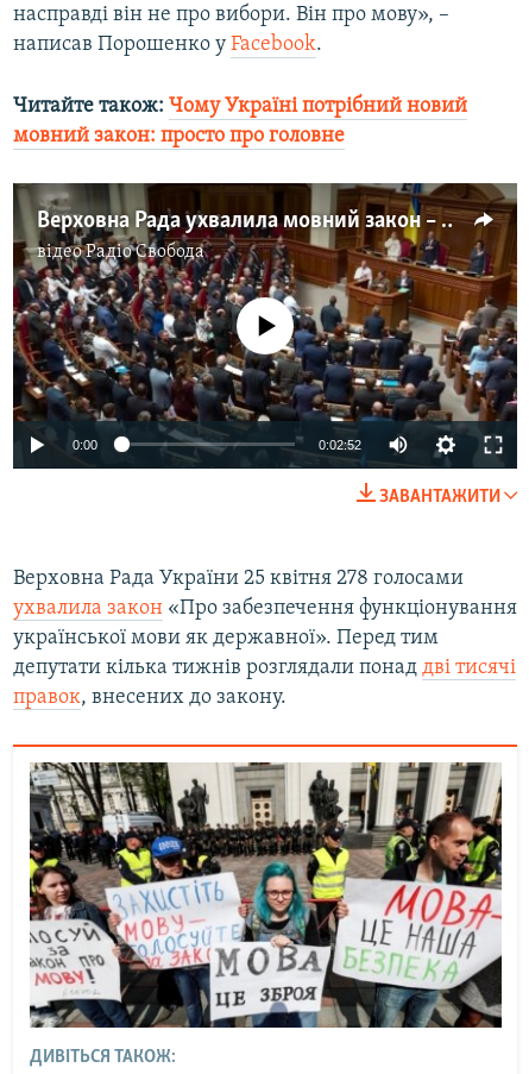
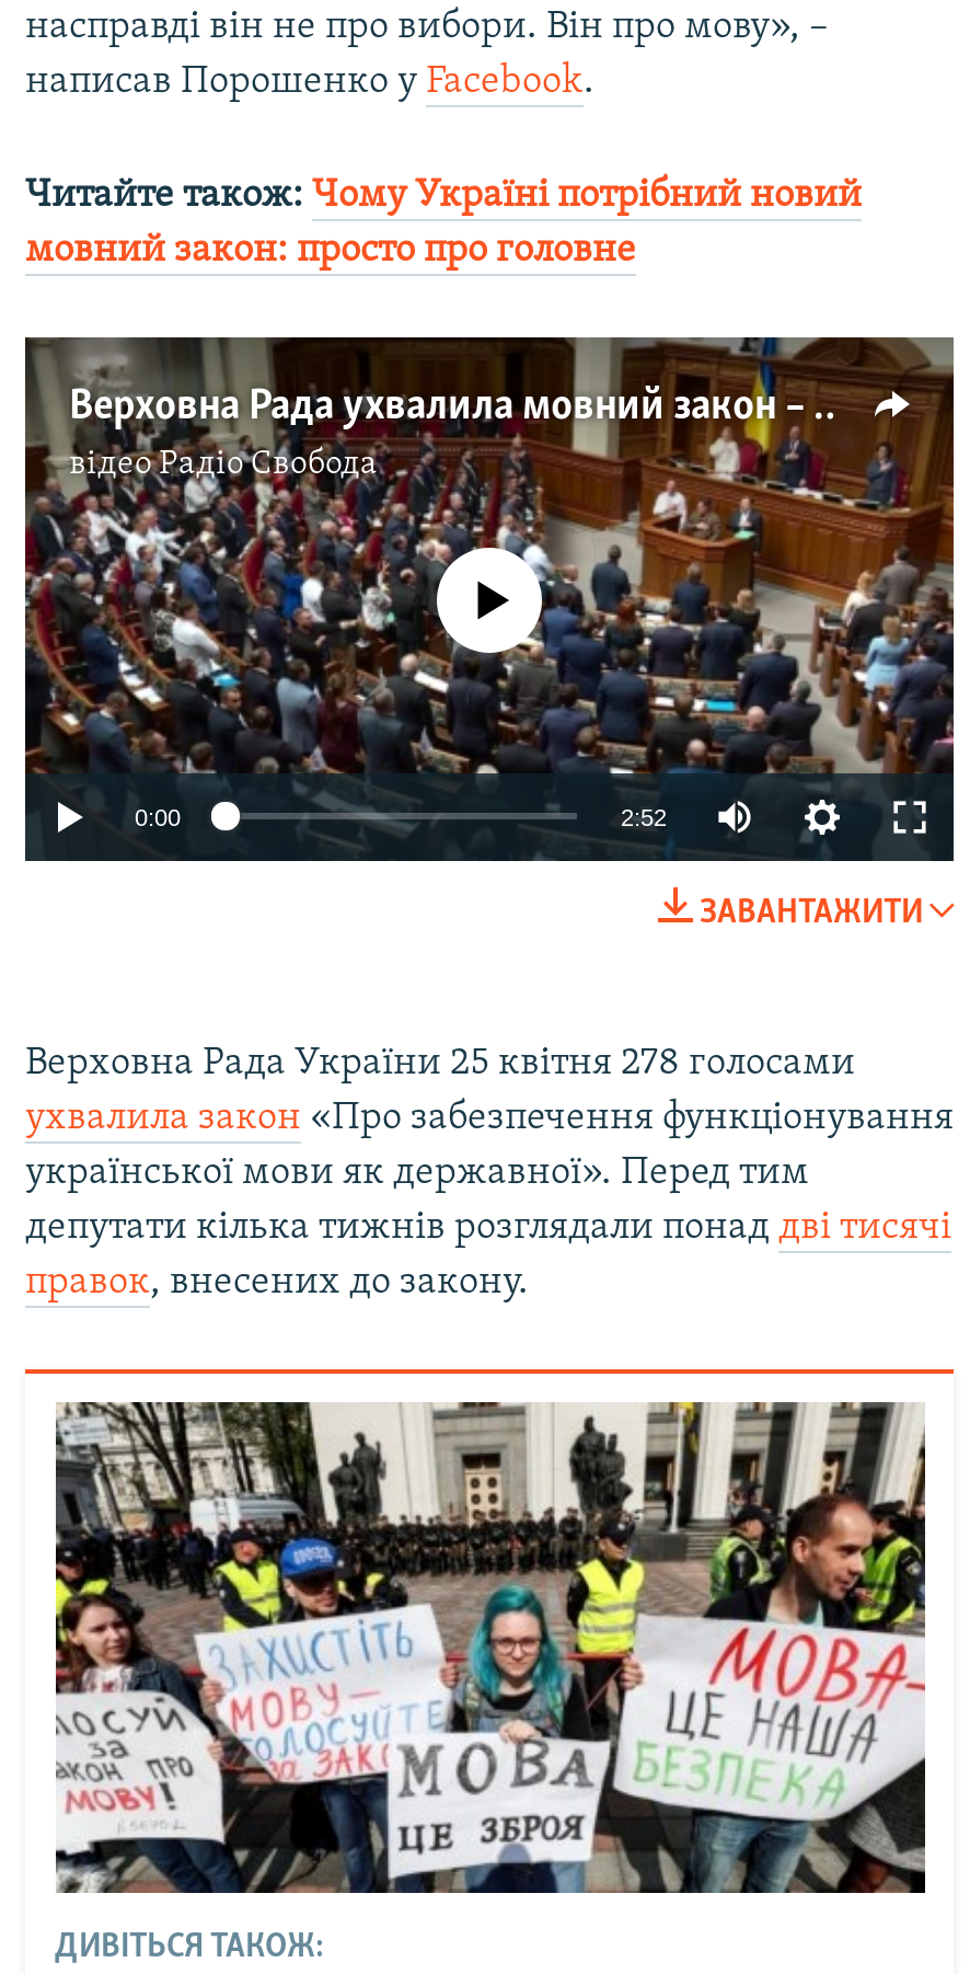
- 0:02:52
+ 2:52
